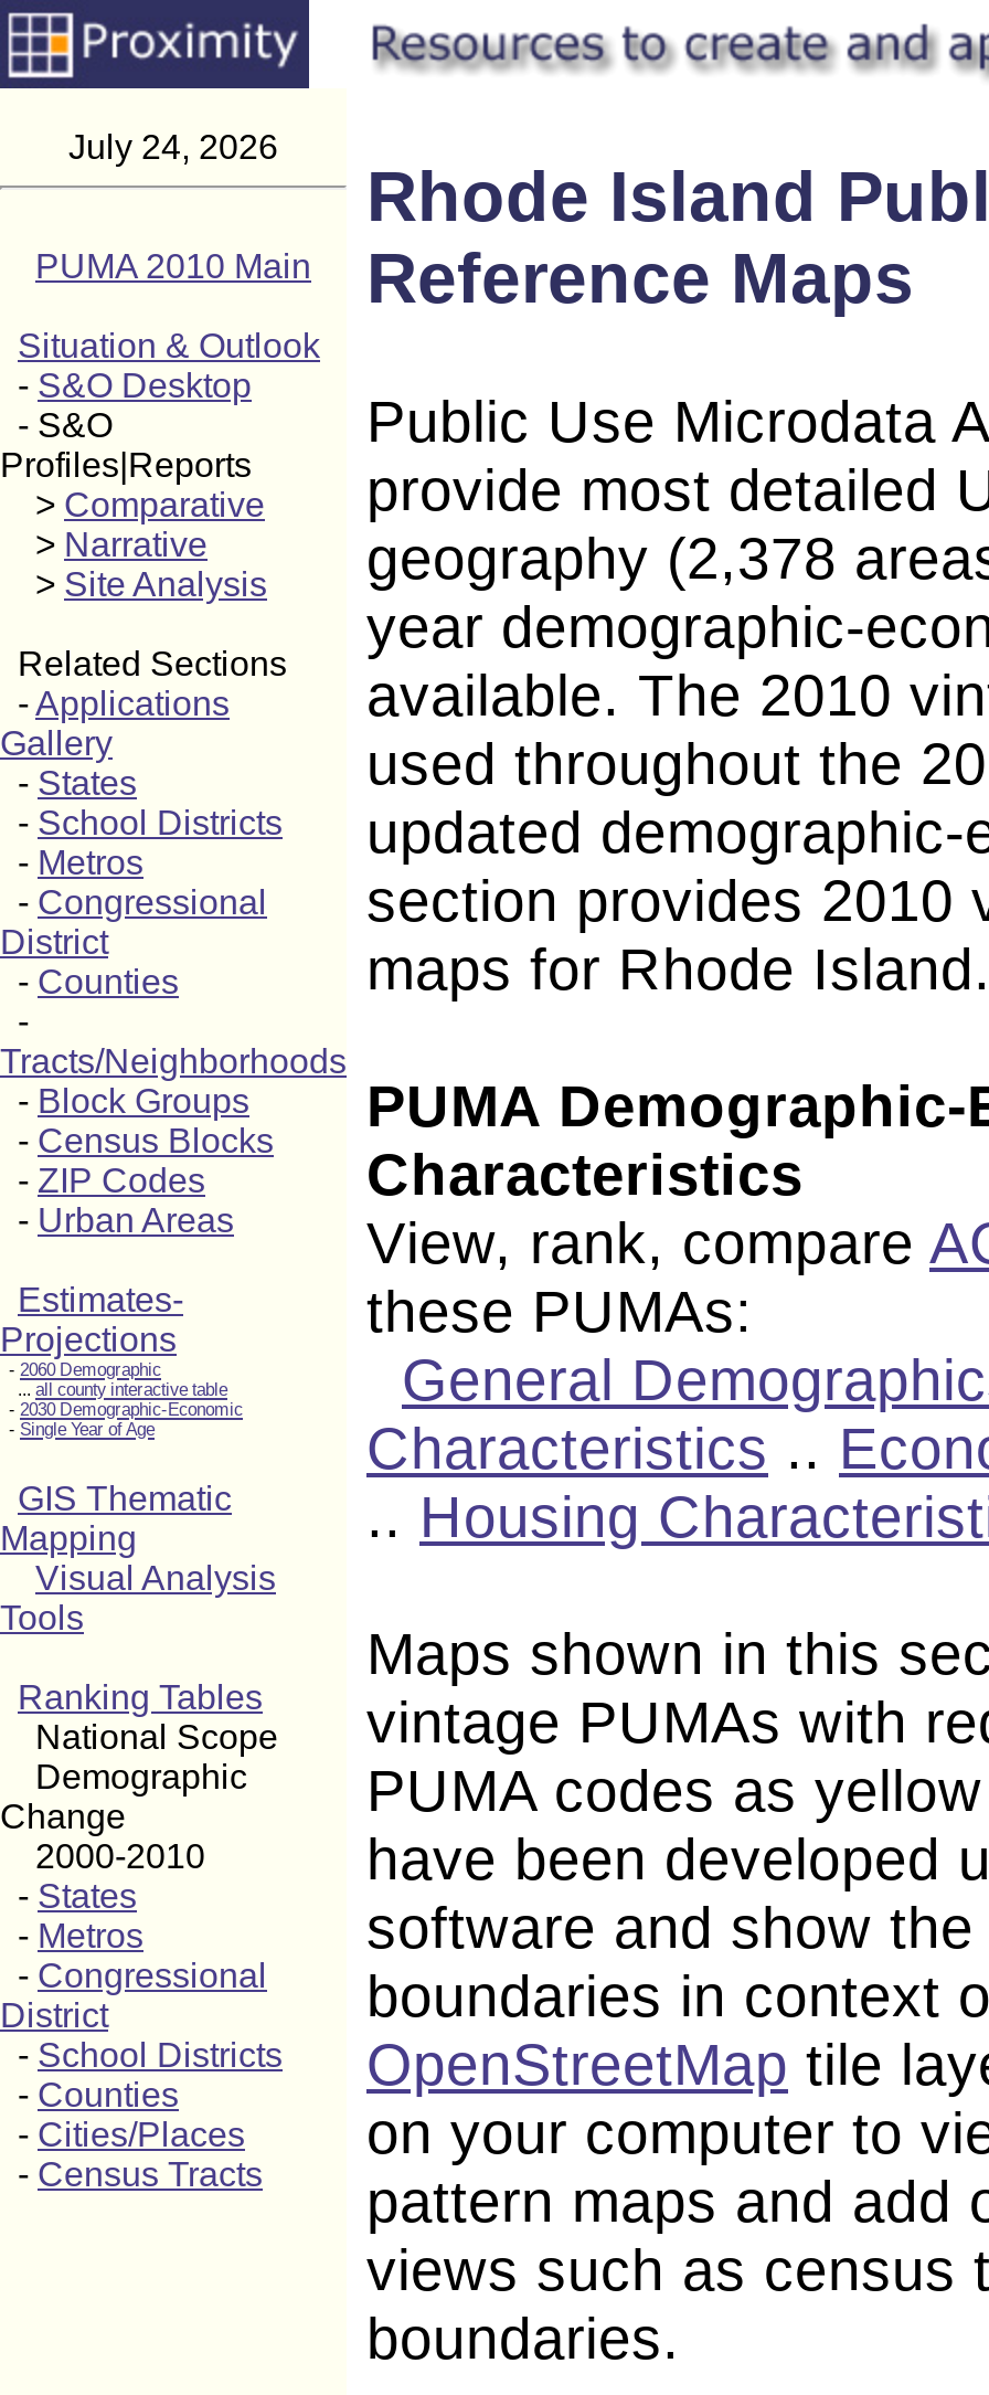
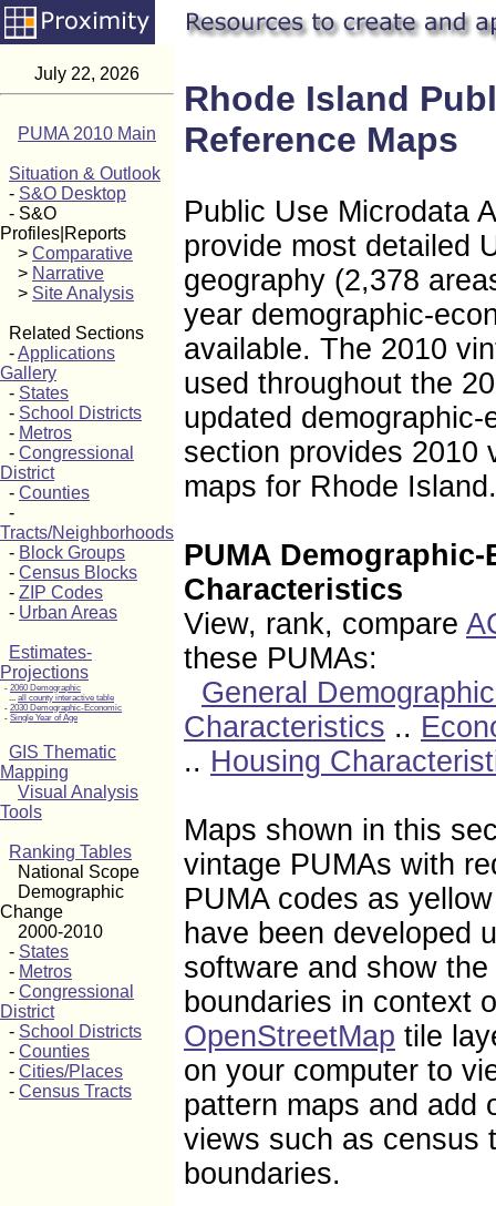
- July 24, 2026
+ July 22, 2026
